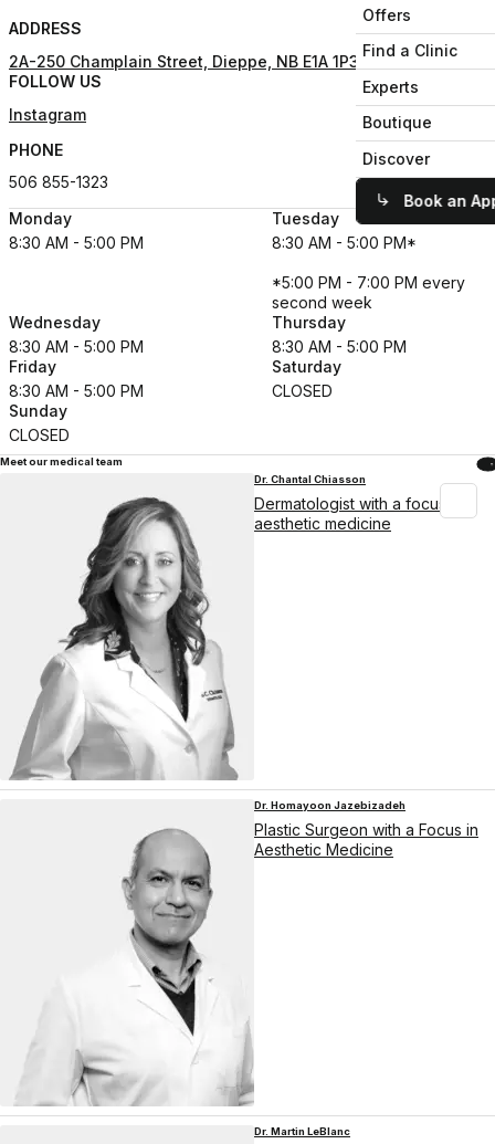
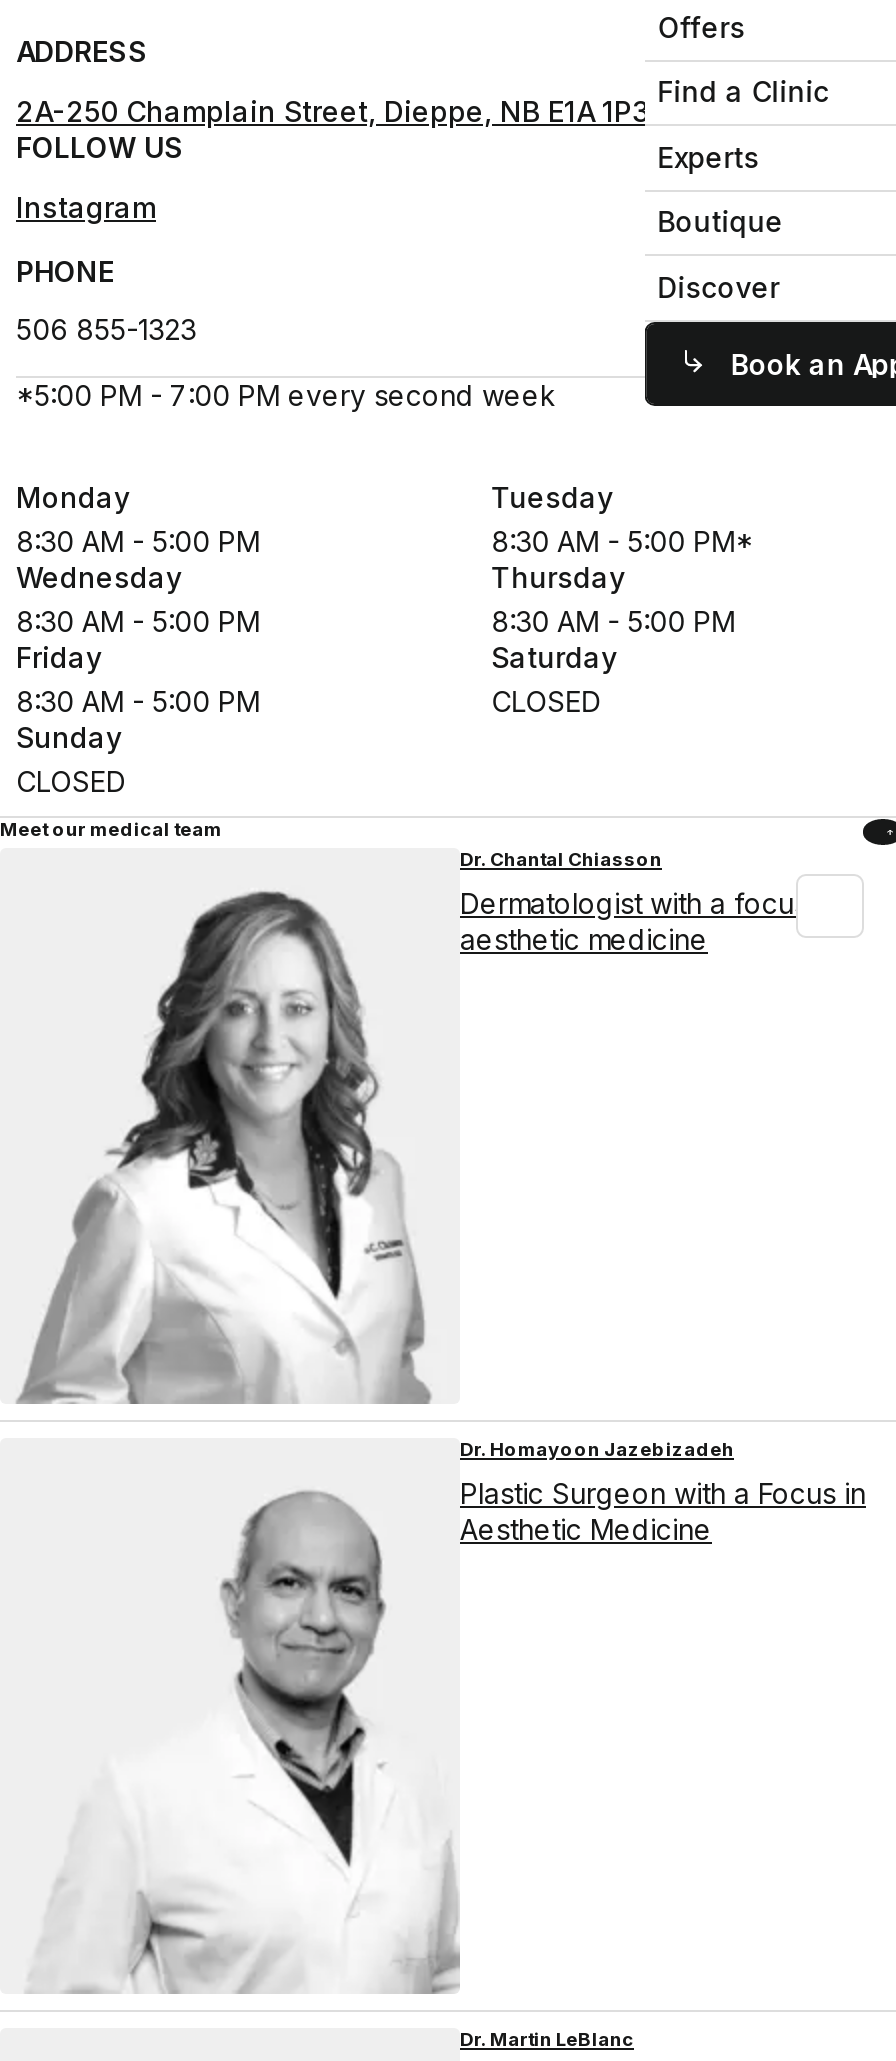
+ *5:00 PM - 7:00 PM every second week

moved down: Monday | 8:30 AM - 5:00 PM | Tuesday | 8:30 AM - 5:00 PM*

- *5:00 PM - 7:00 PM every
- second week
